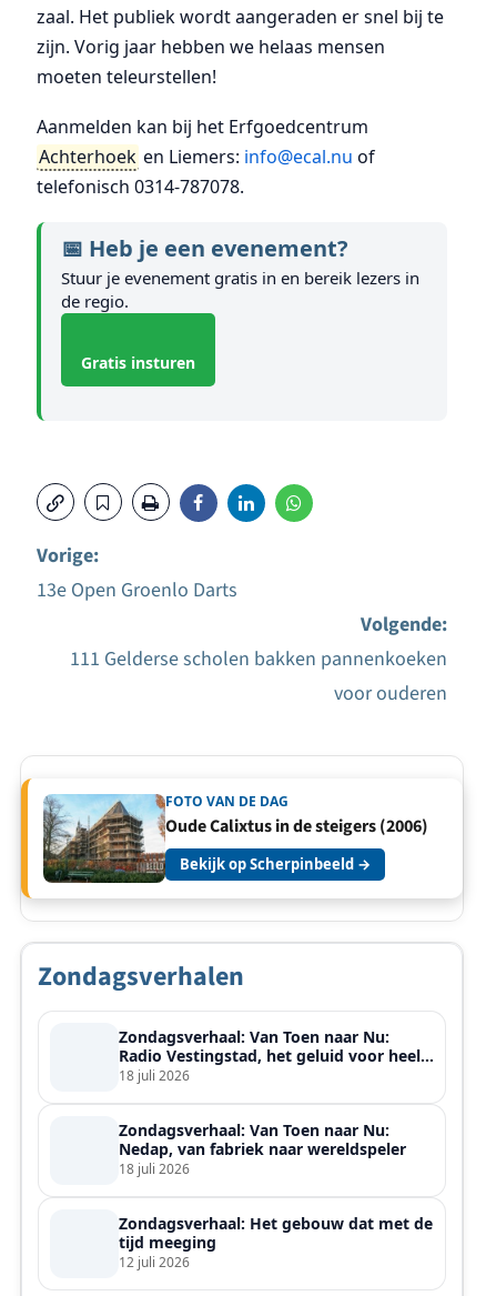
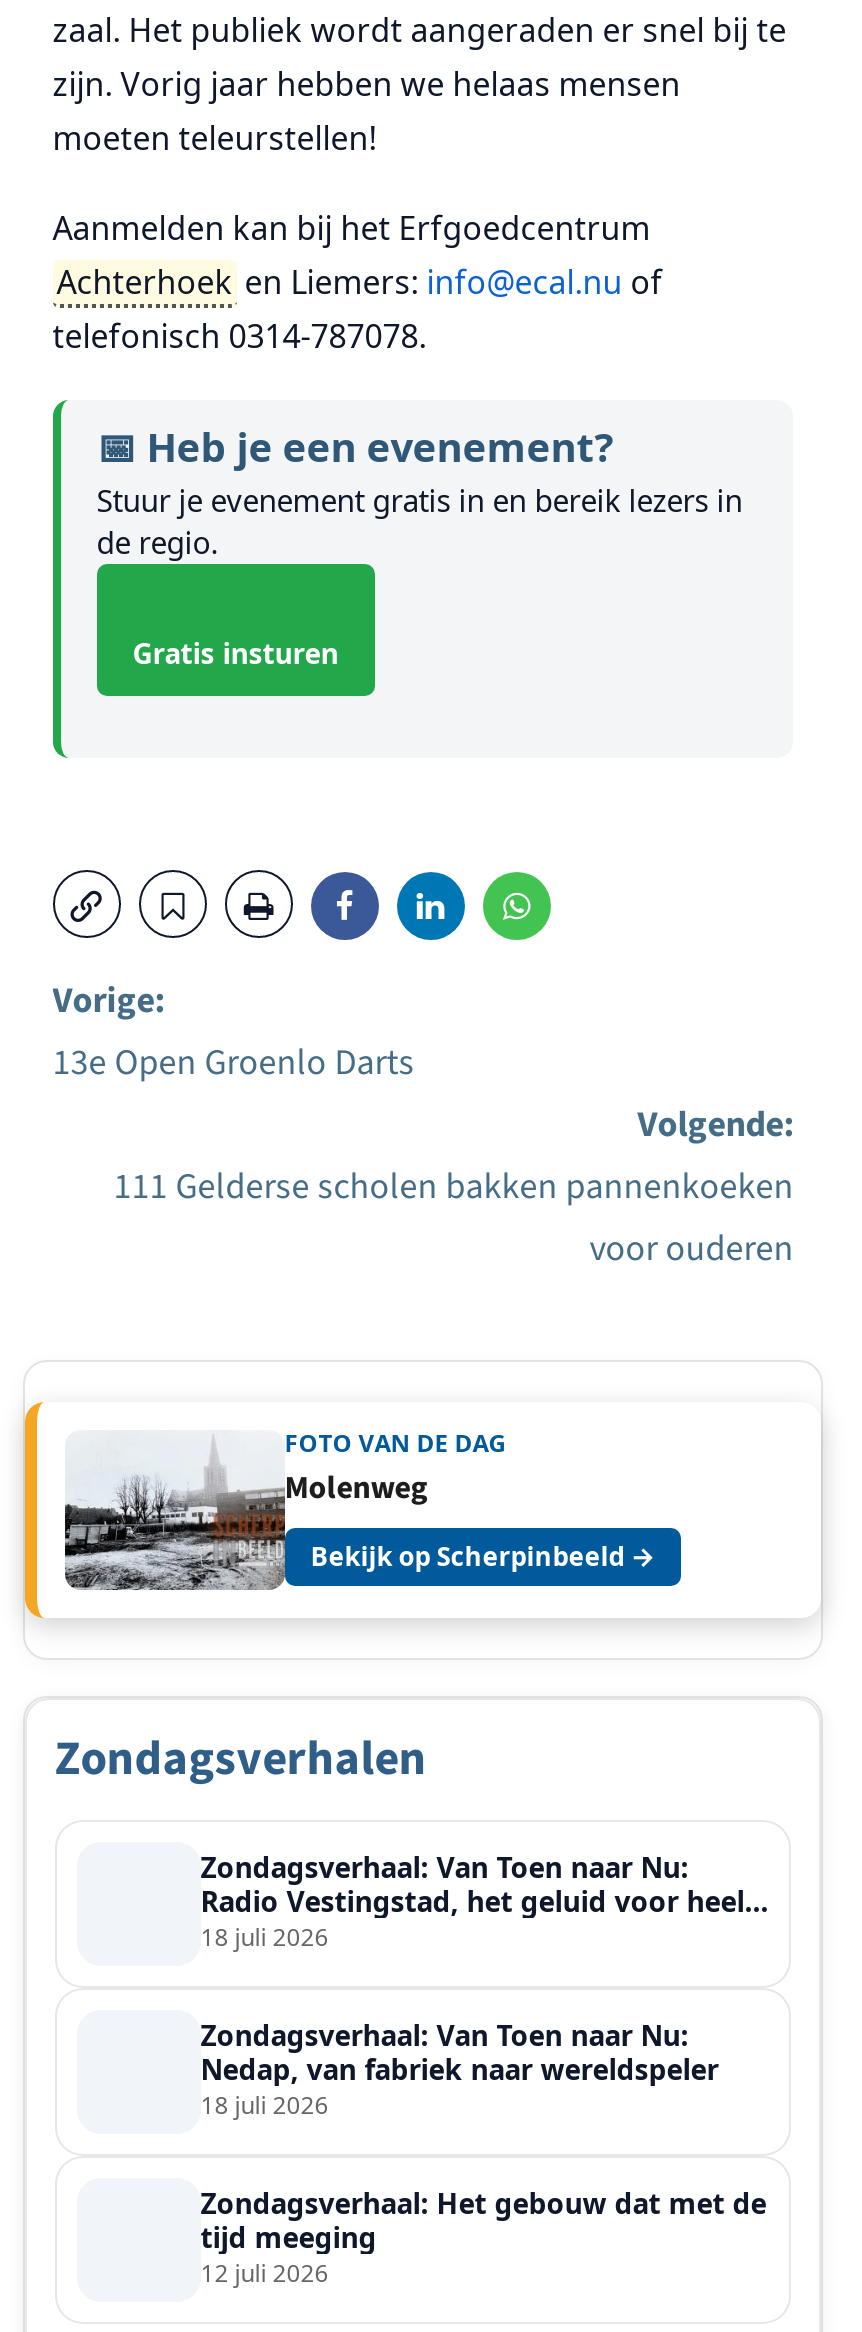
- [image]
- Oude Calixtus in de steigers (2006)
+ [image]
+ Molenweg
